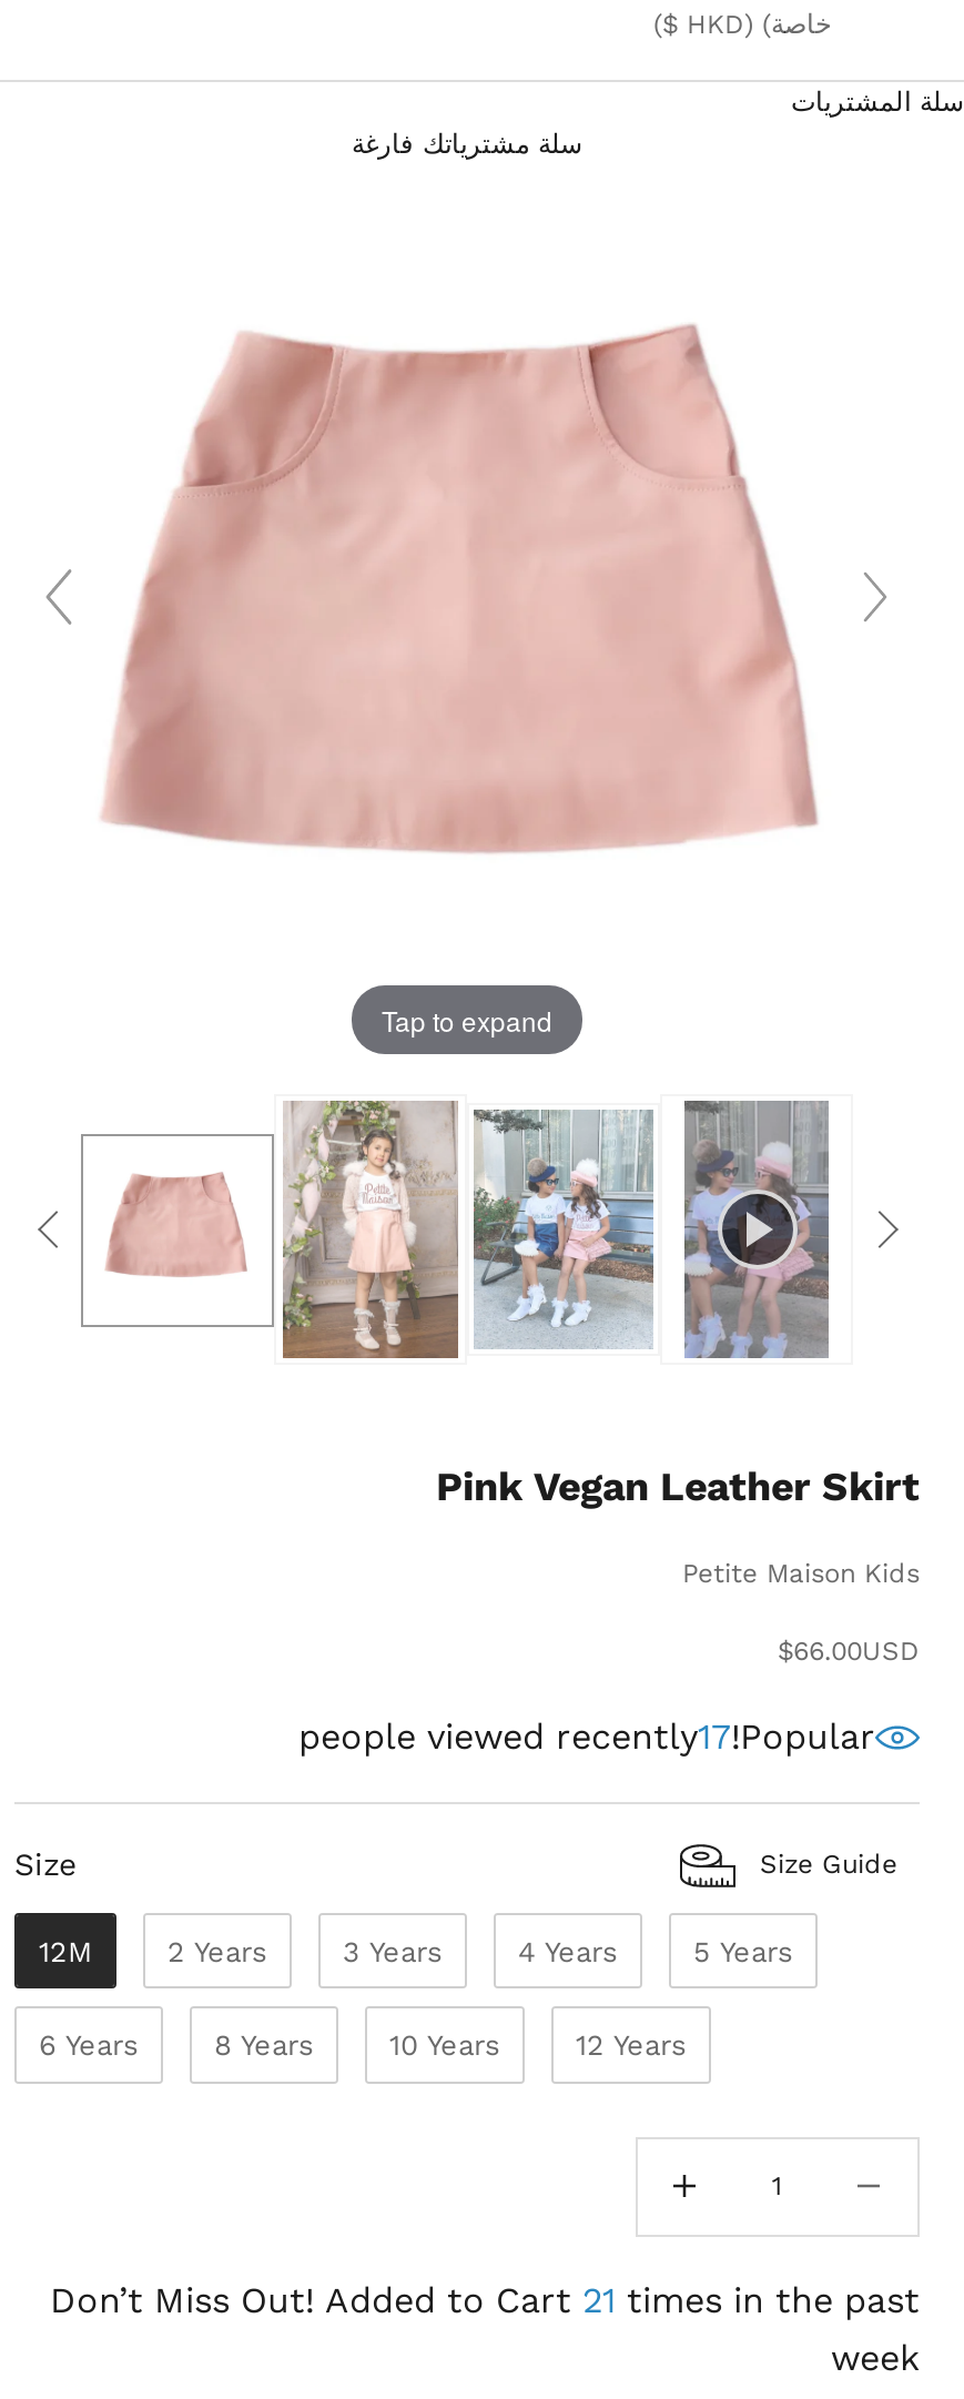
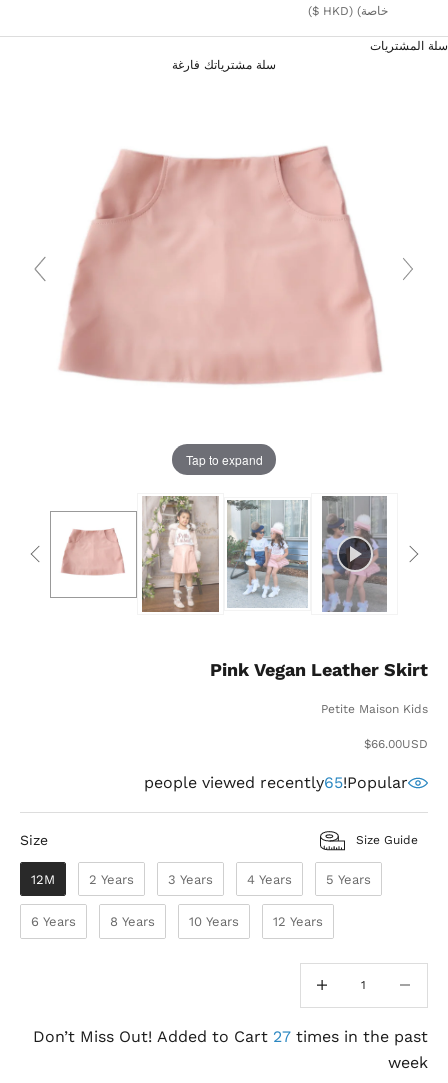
- people viewed recently 17 Popular!
+ people viewed recently 65 Popular!

- Don’t Miss Out! Added to Cart 21 times in the past
+ Don’t Miss Out! Added to Cart 27 times in the past
